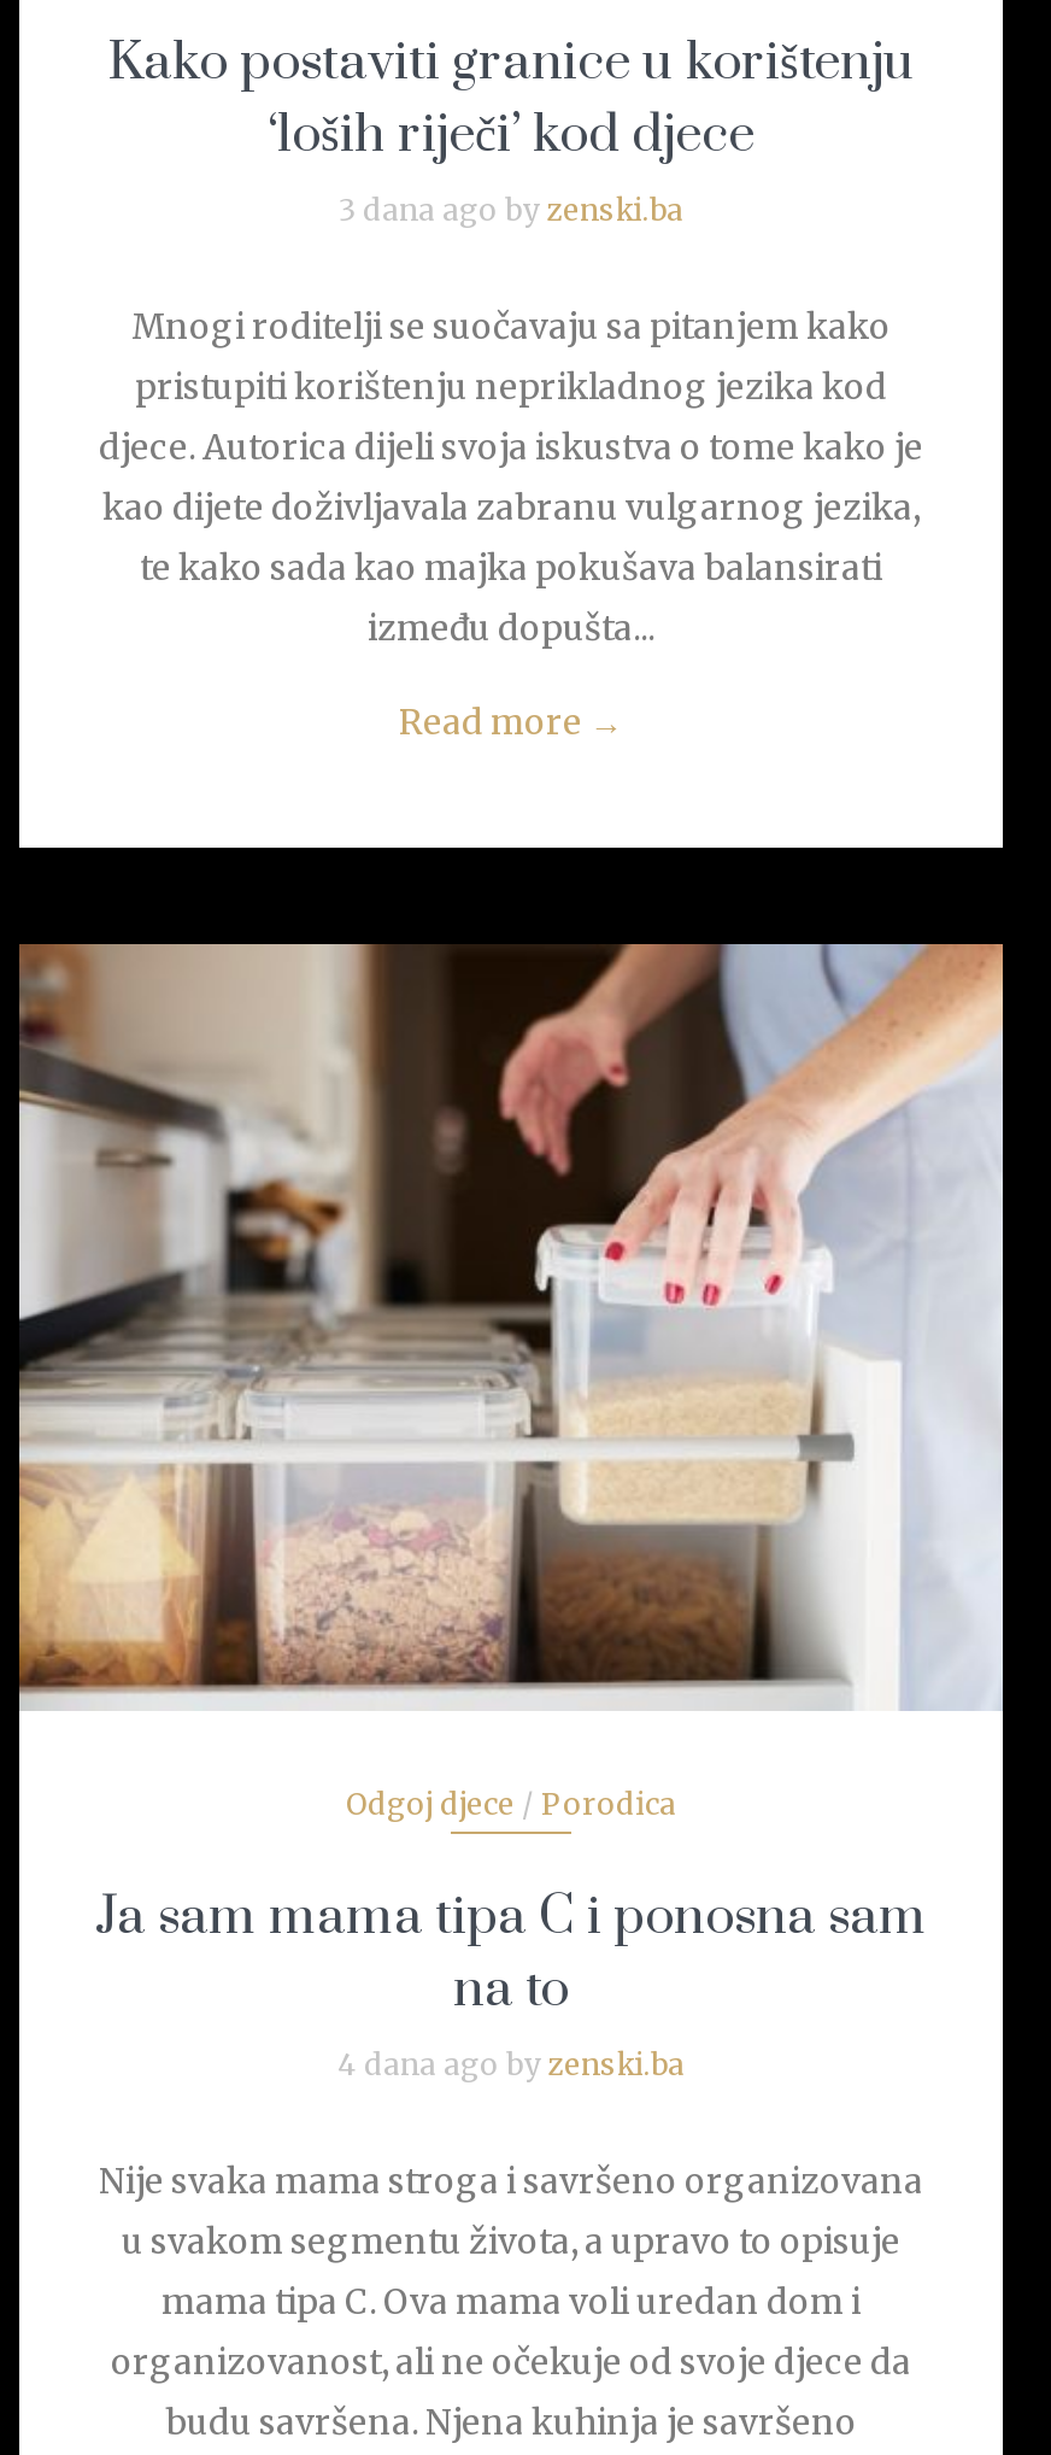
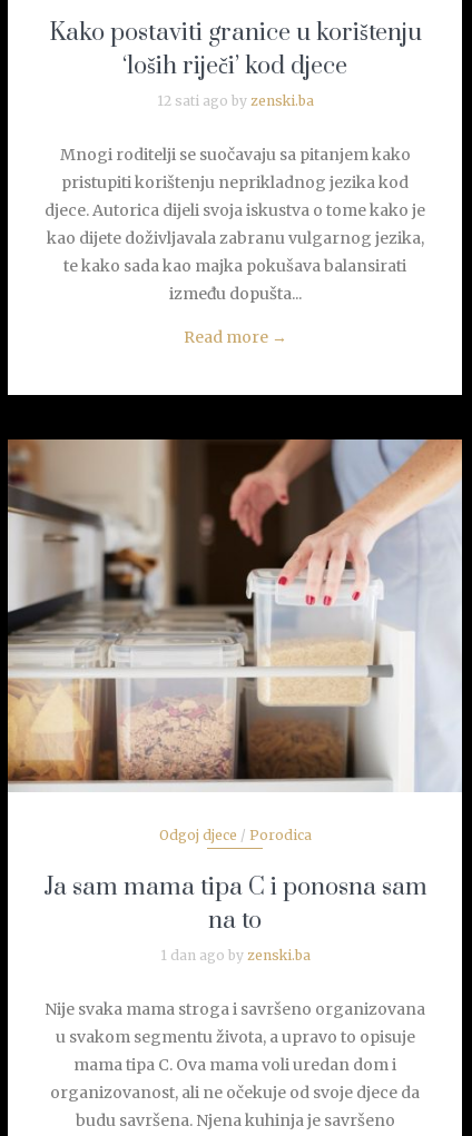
- 3 dana ago by zenski.ba
+ 12 sati ago by zenski.ba

- 4 dana ago by zenski.ba
+ 1 dan ago by zenski.ba
